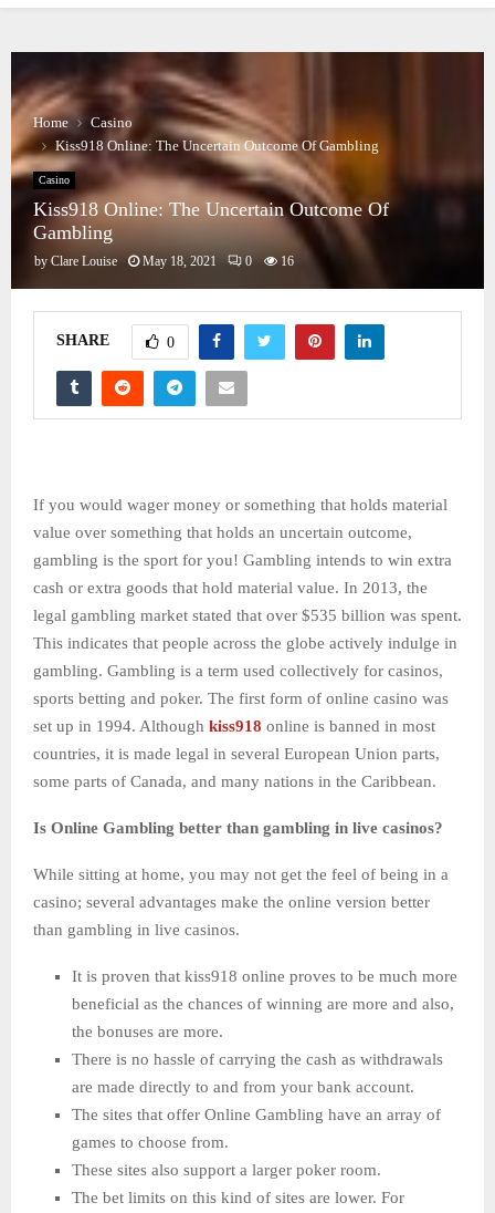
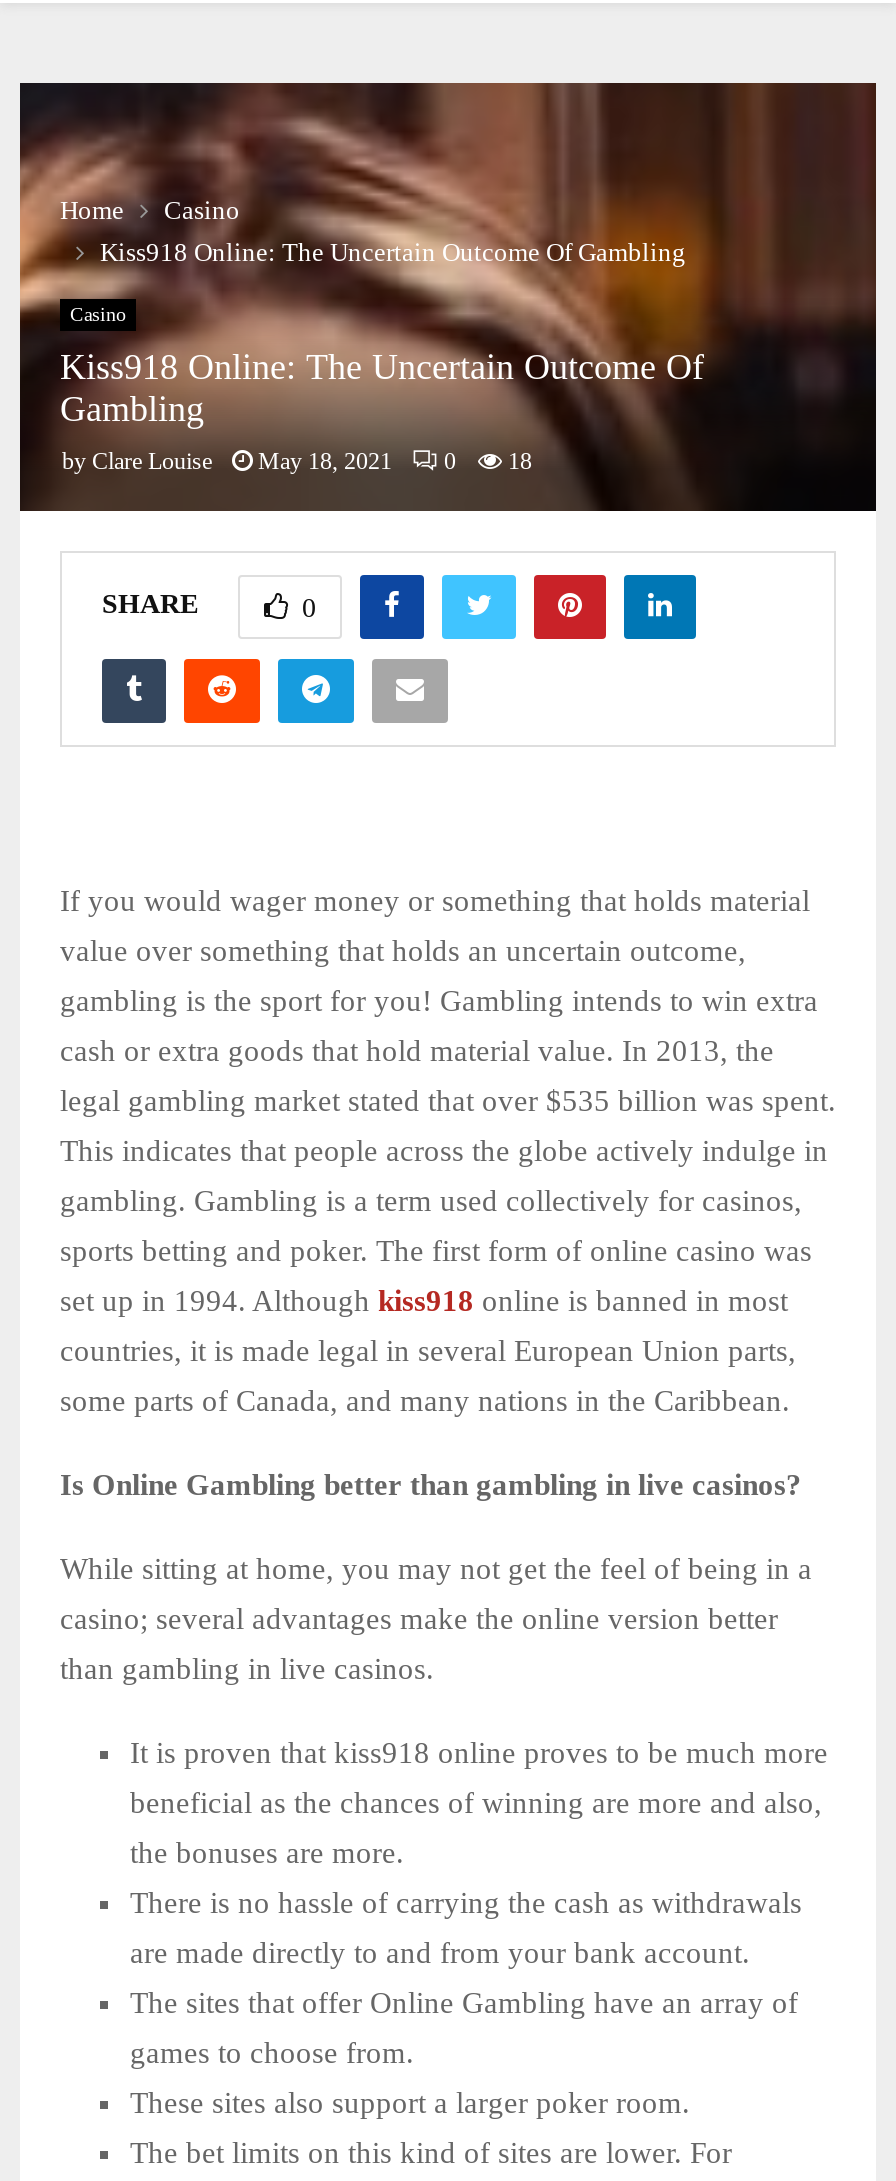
- by Clare Louise May 18, 2021 0 16
+ by Clare Louise May 18, 2021 0 18
